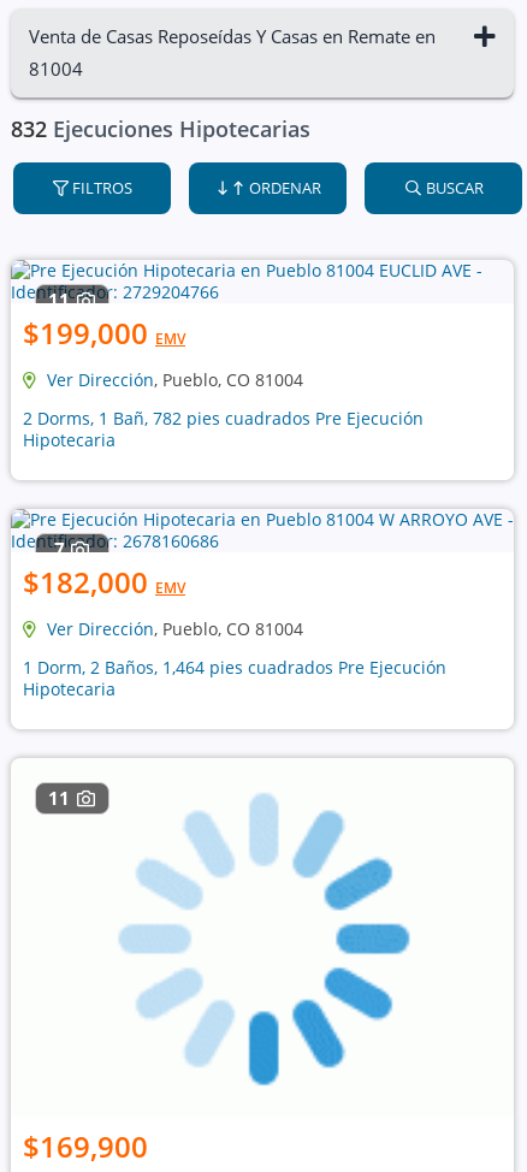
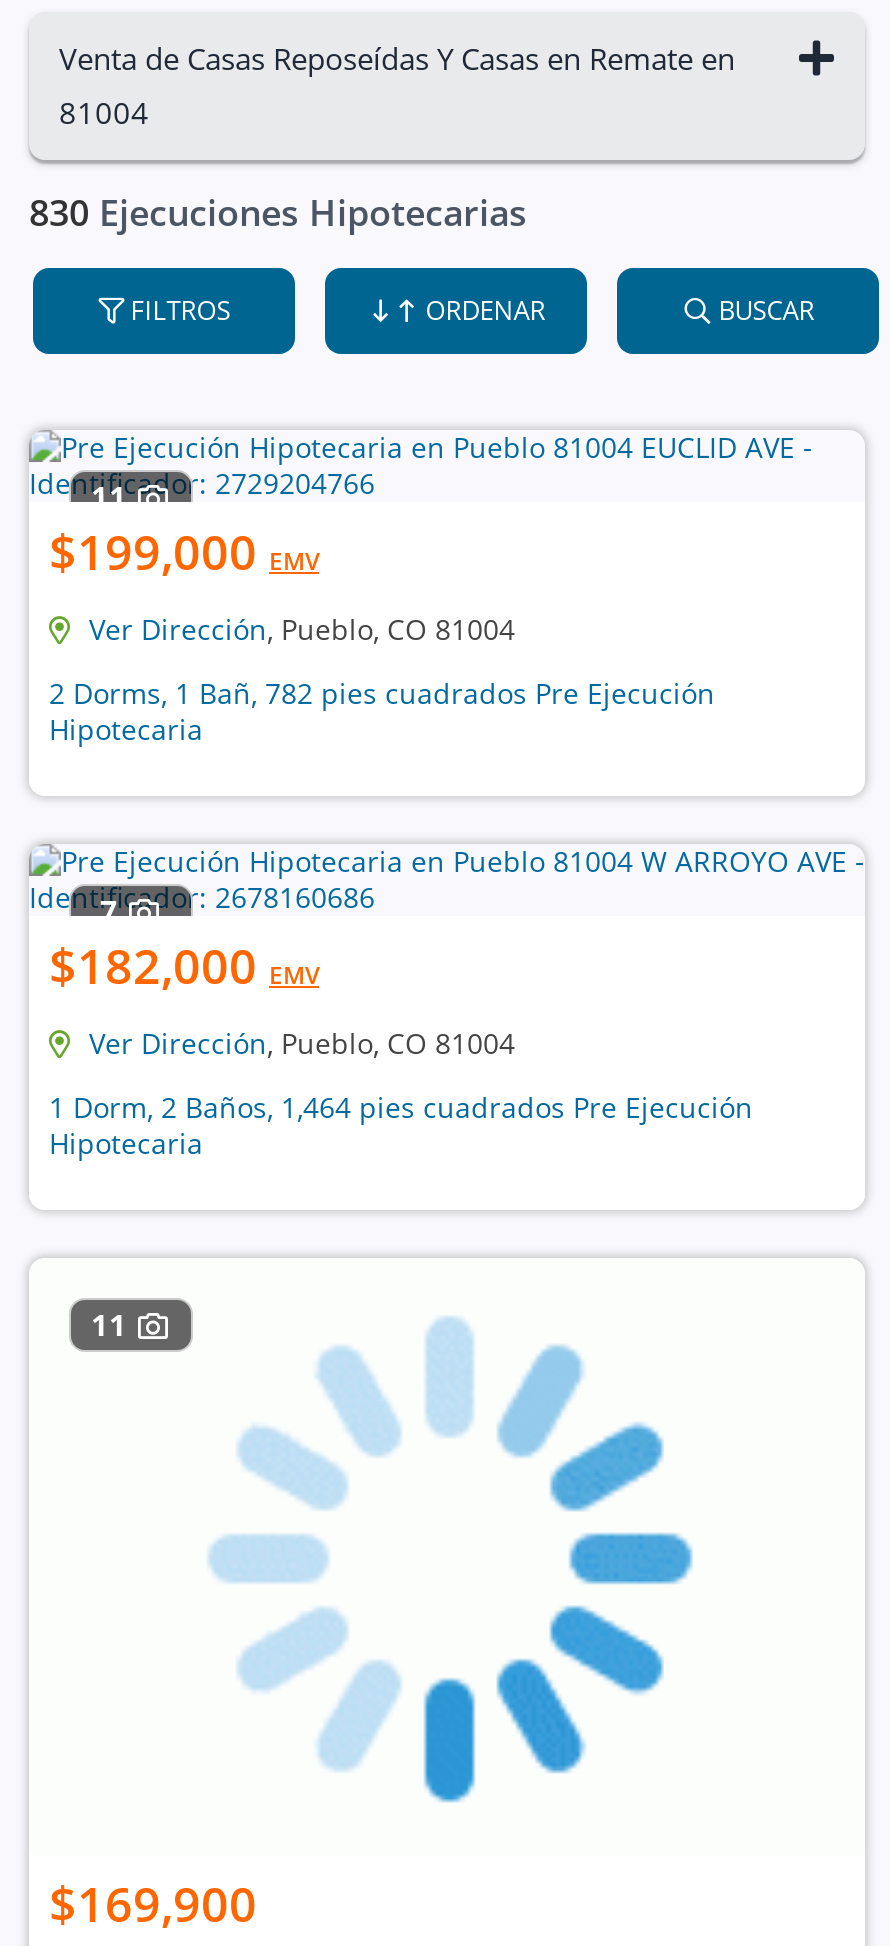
- 832 Ejecuciones Hipotecarias
+ 830 Ejecuciones Hipotecarias
